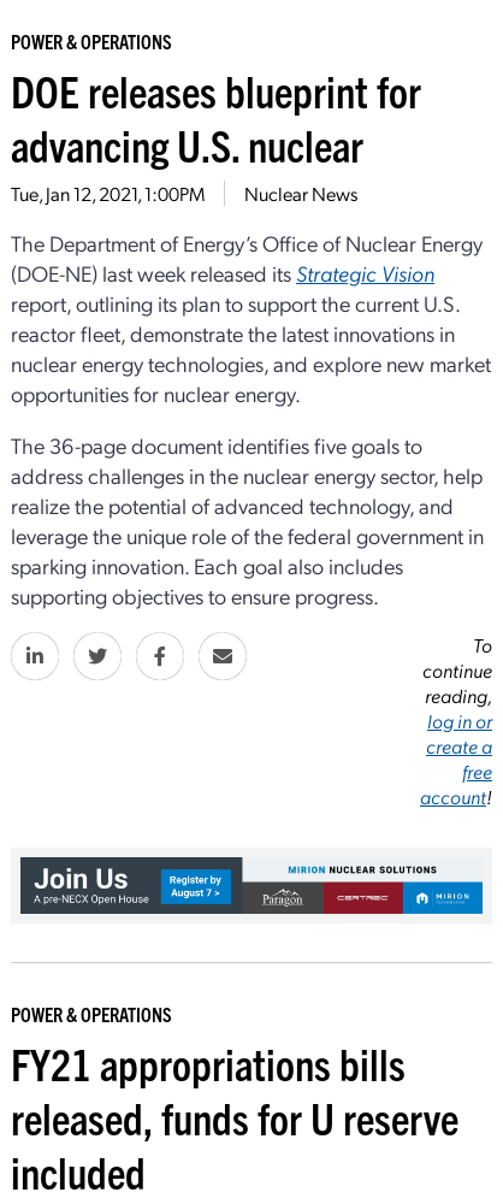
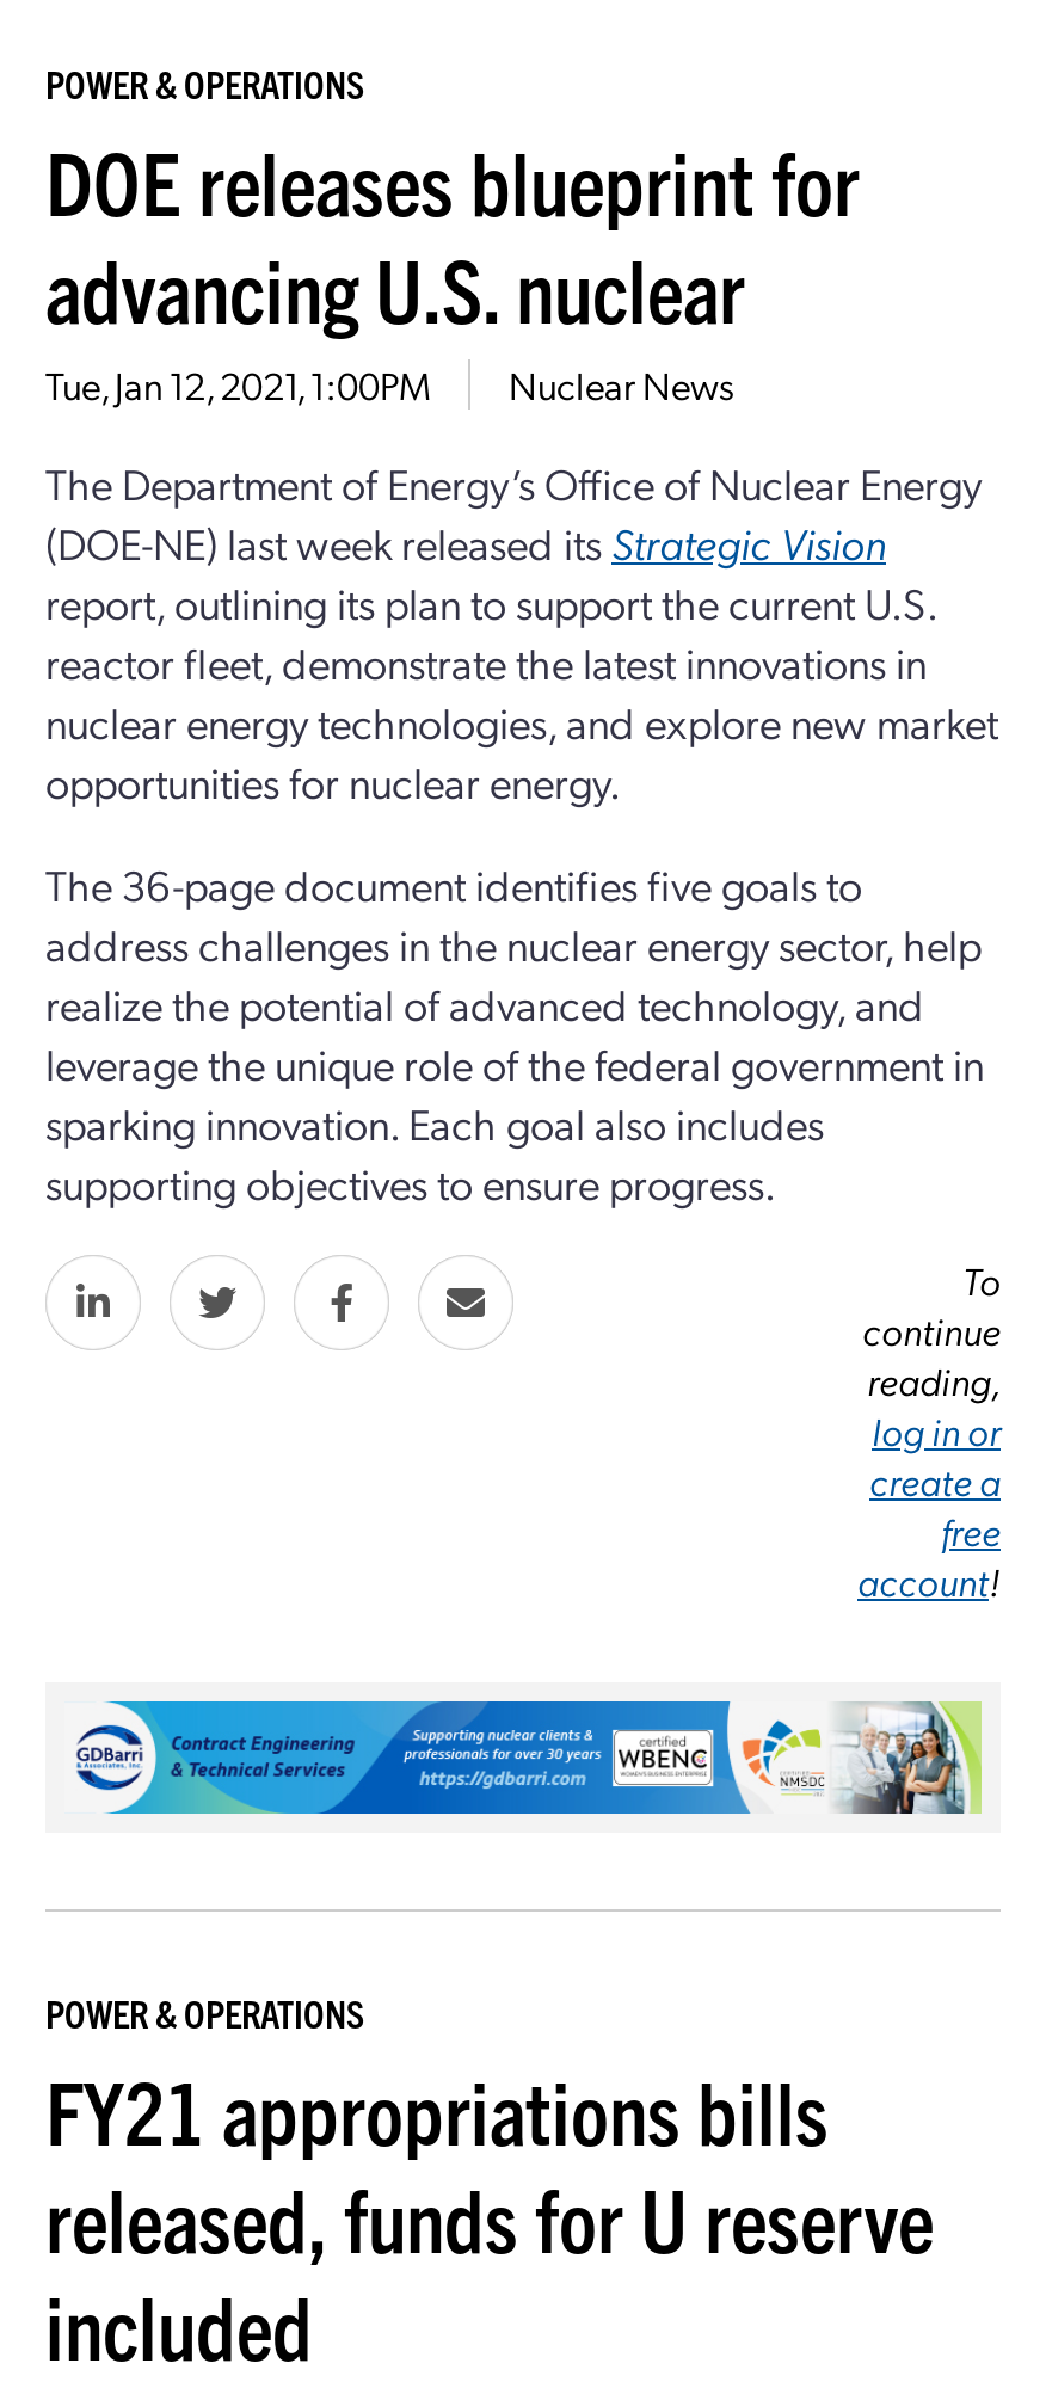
- [image]
+ [image]
